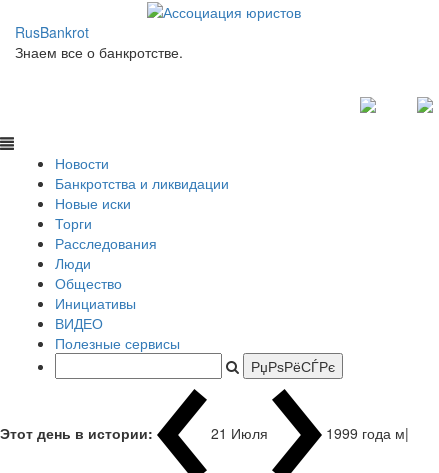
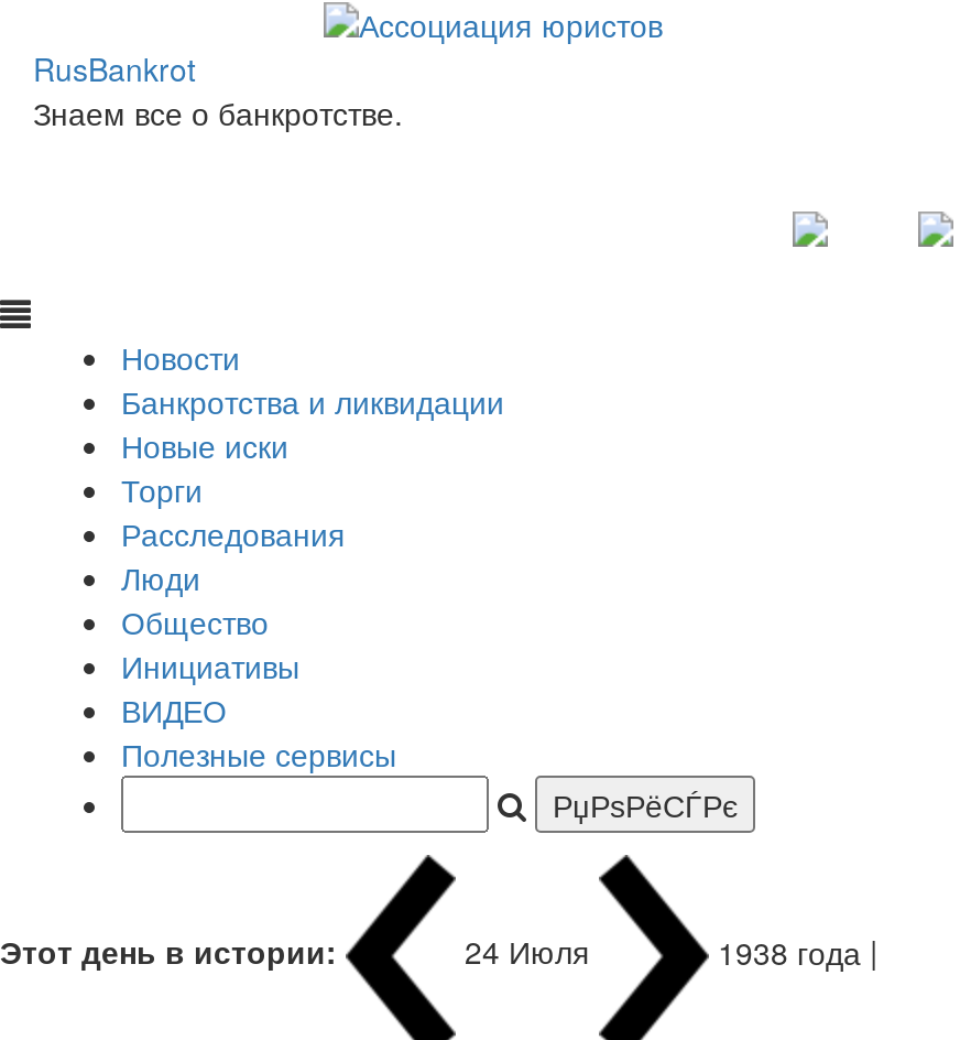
- 21 Июля
- 1999 года
+ 24 Июля
+ 1938 года
